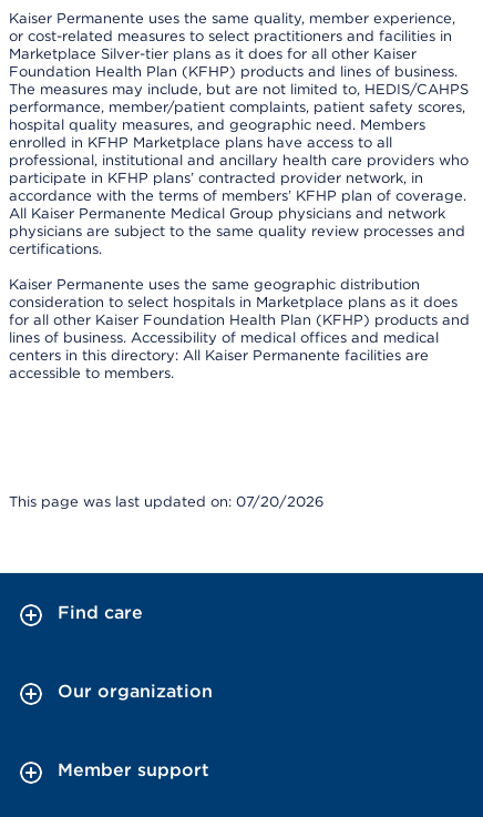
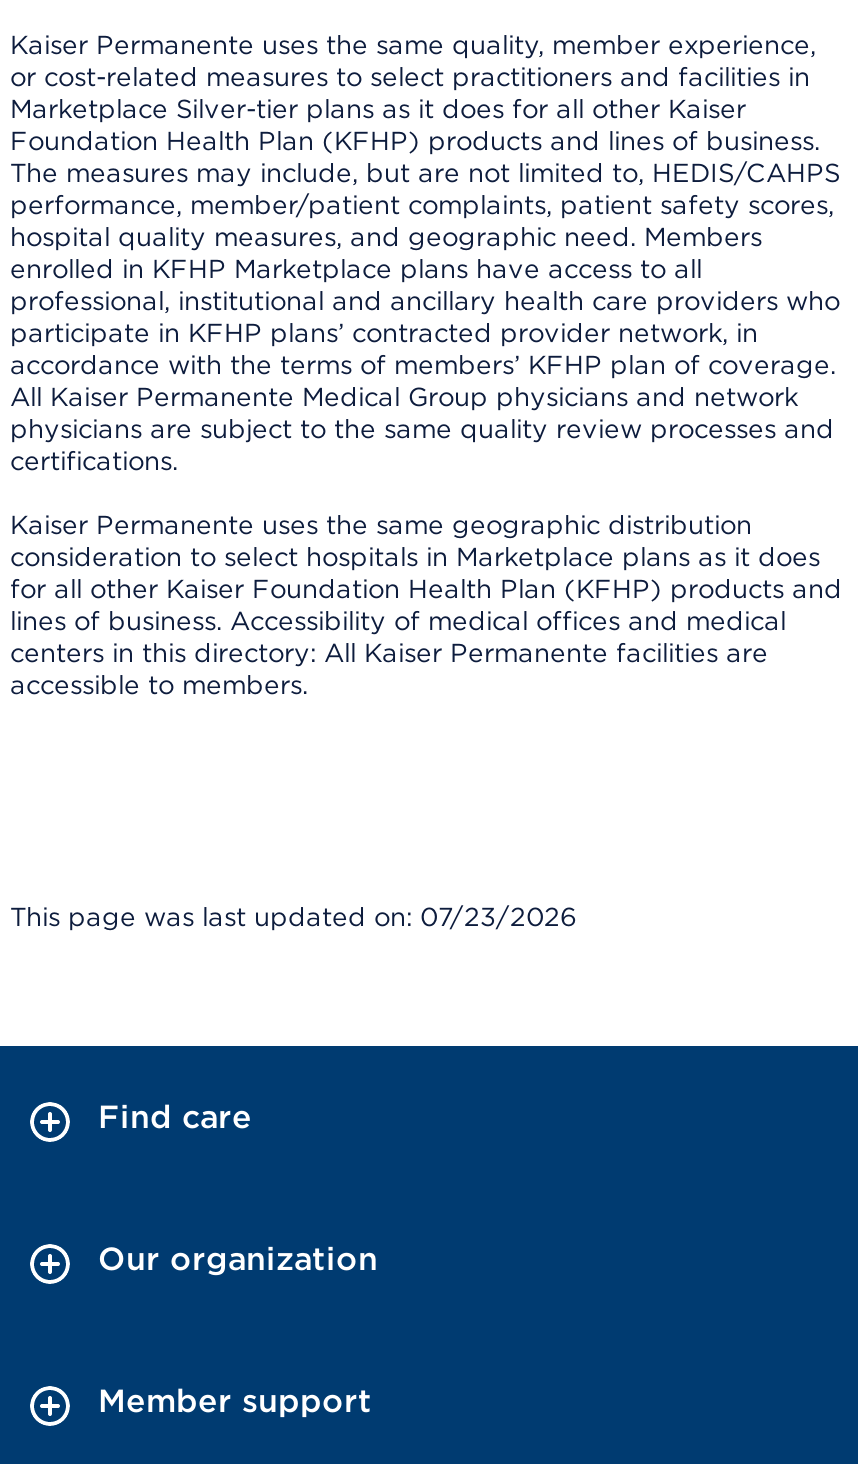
- This page was last updated on: 07/20/2026
+ This page was last updated on: 07/23/2026
